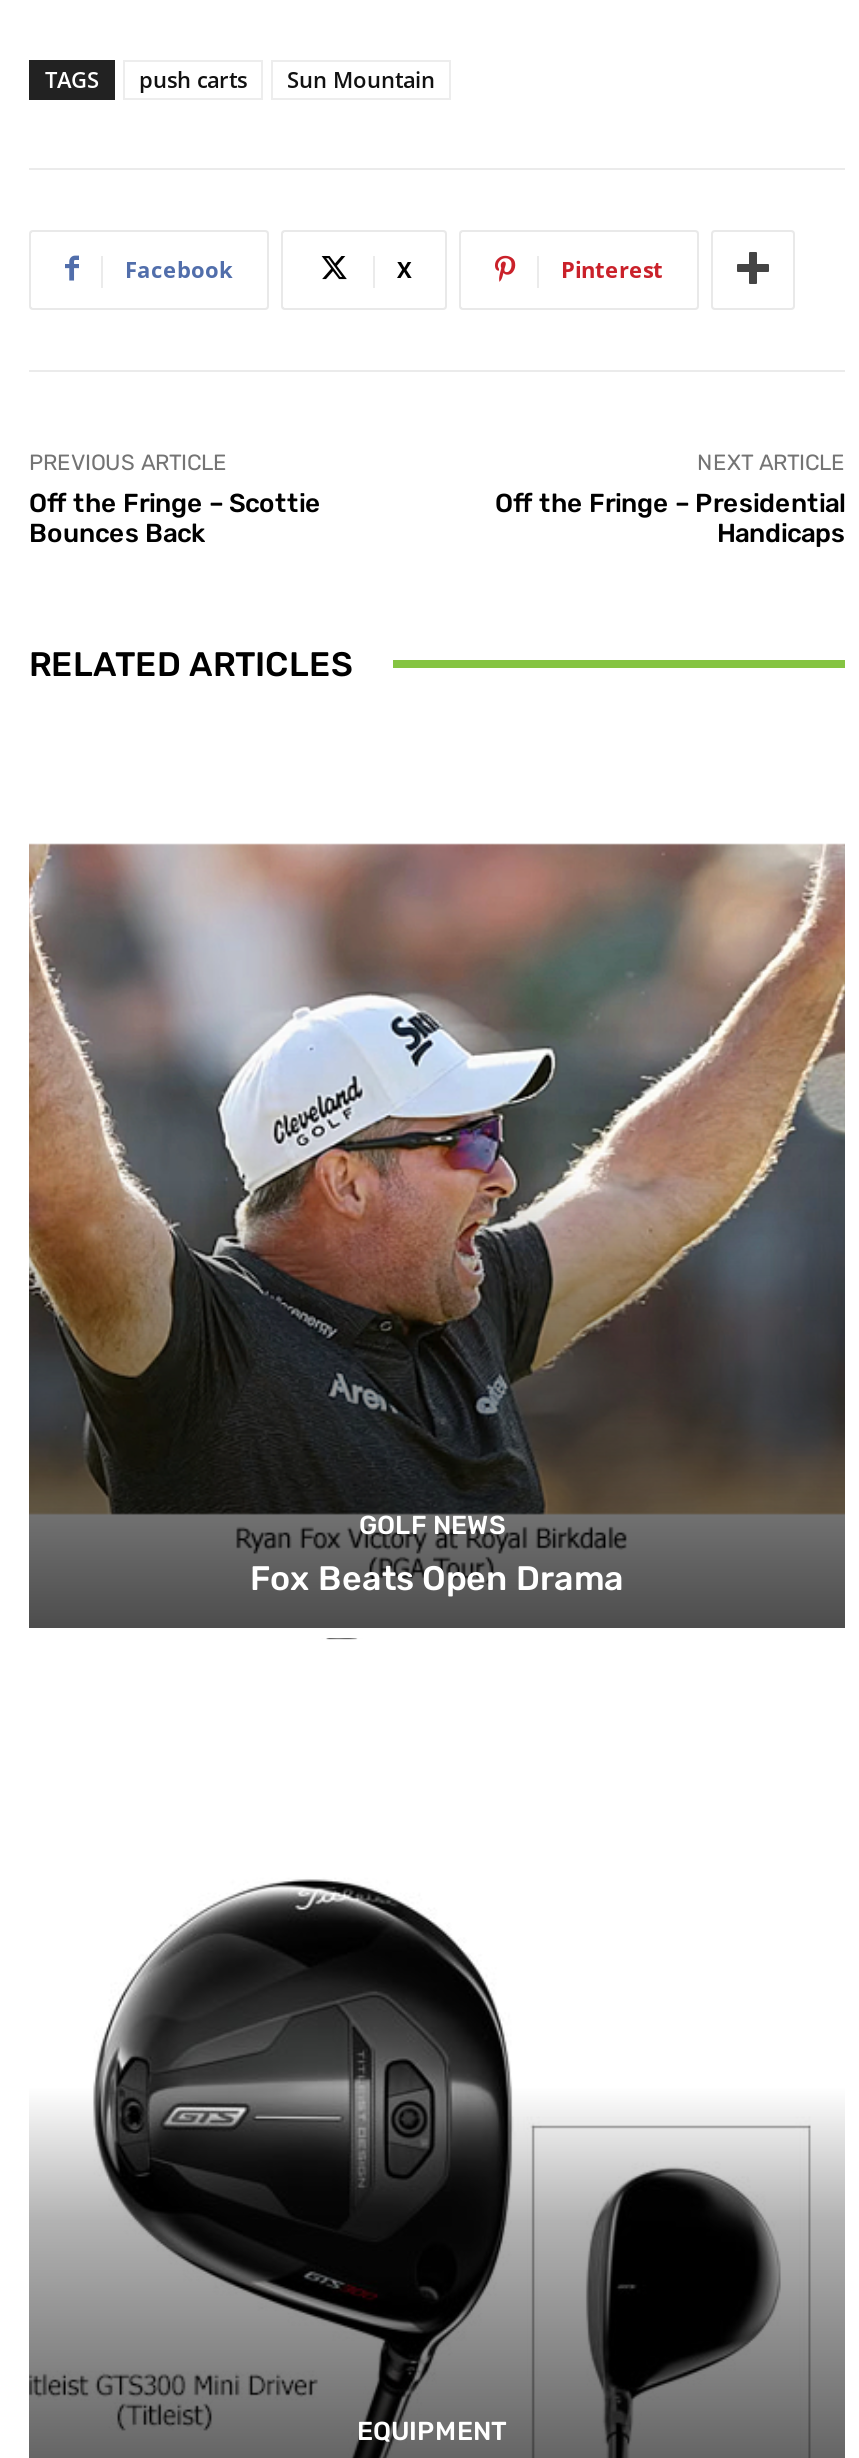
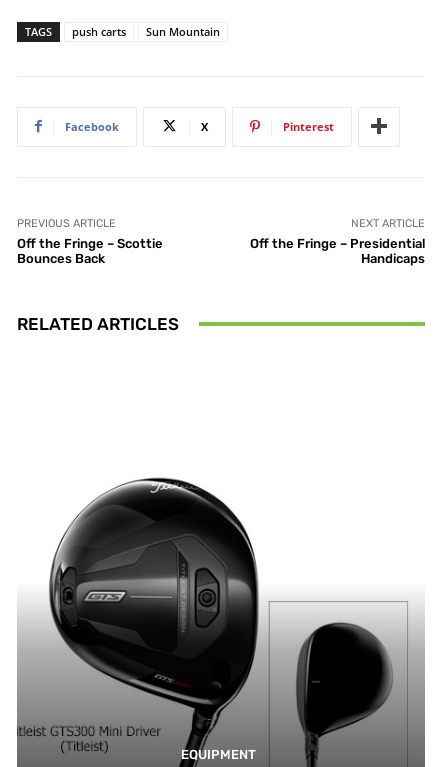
- [image]
- GOLF NEWS
- Fox Beats Open Drama
